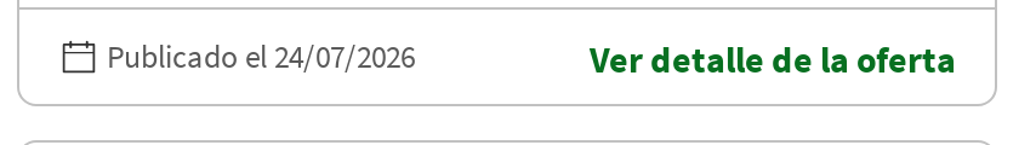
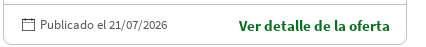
- Publicado el 24/07/2026
+ Publicado el 21/07/2026
